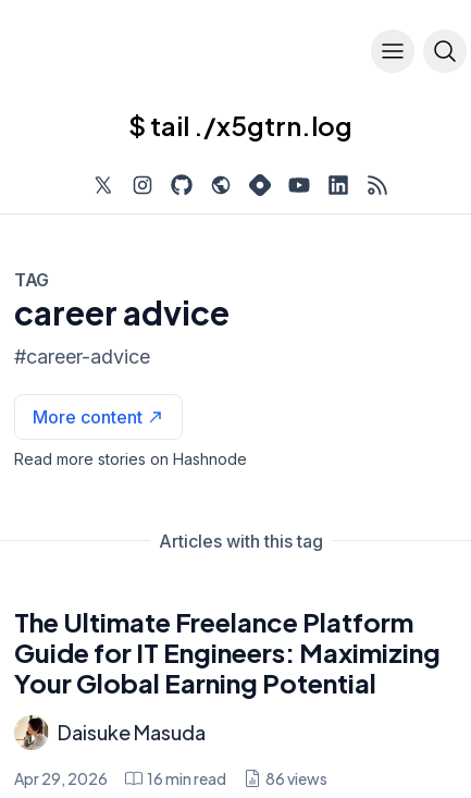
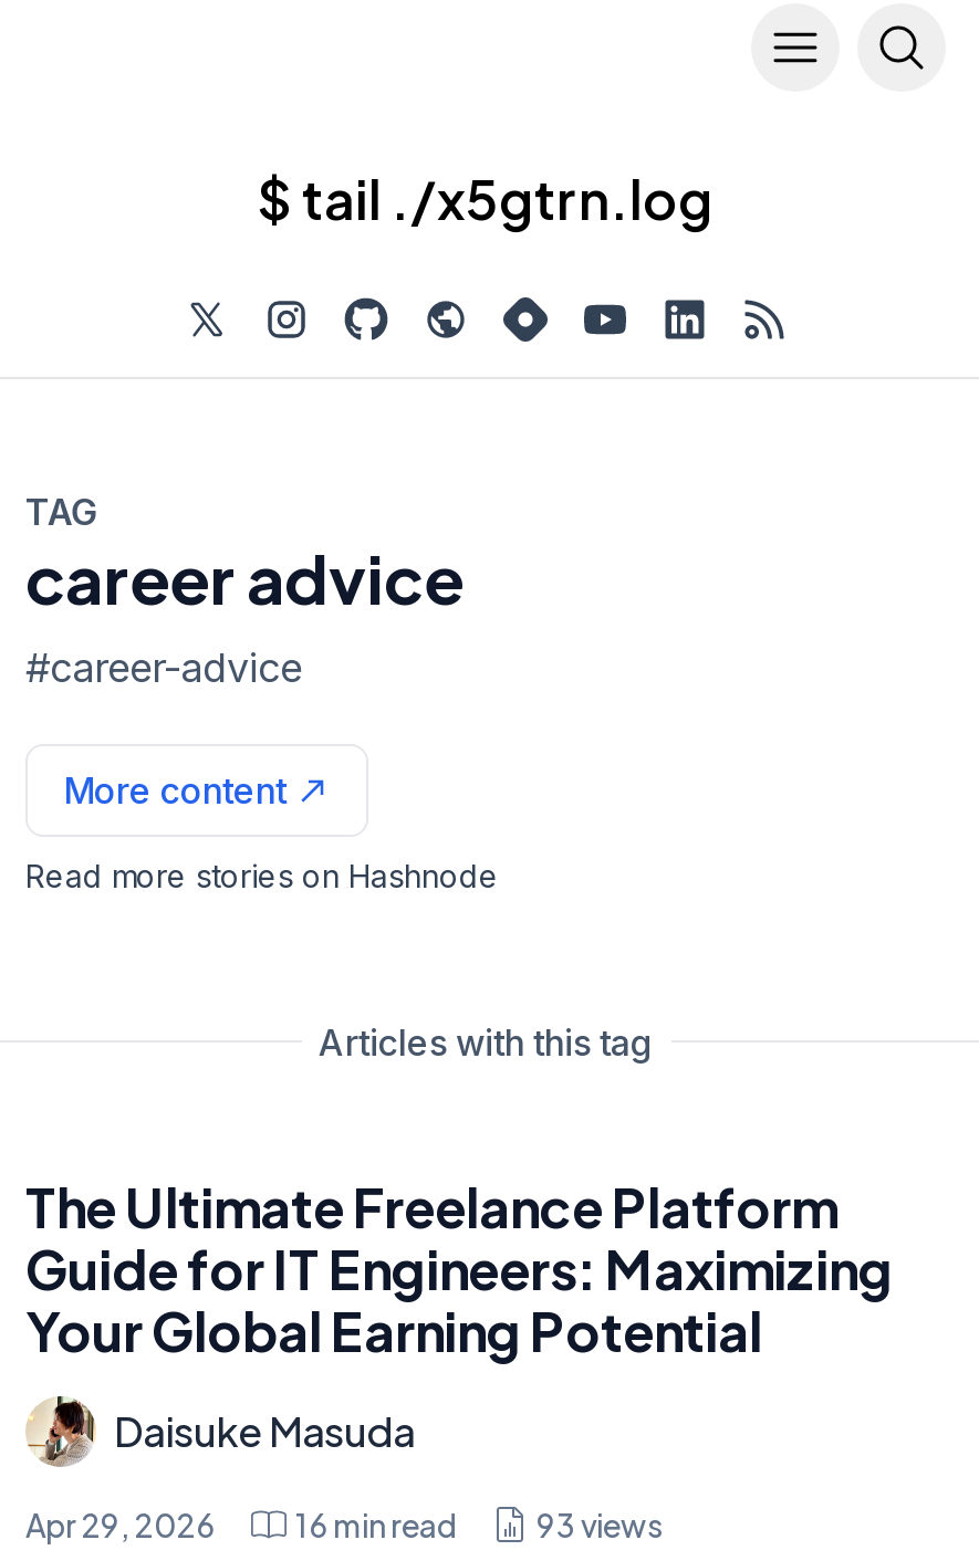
- Apr 29, 2026 16 min read 86 views
+ Apr 29, 2026 16 min read 93 views
